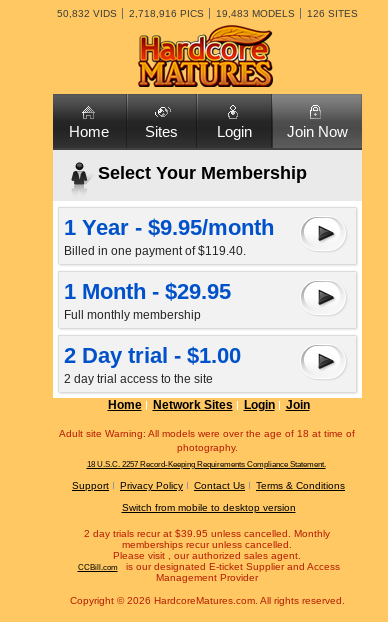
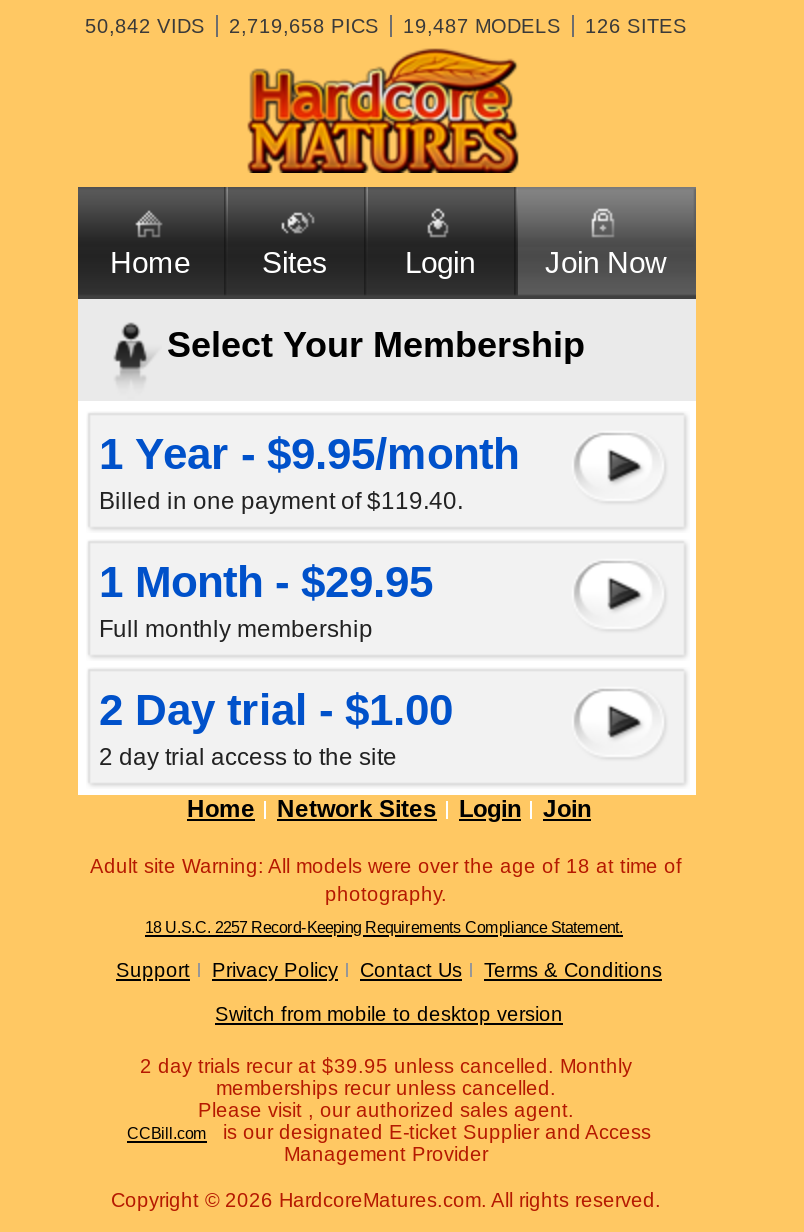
- 50,832 VIDS
+ 50,842 VIDS

- 2,718,916 PICS
+ 2,719,658 PICS

- 19,483 MODELS
+ 19,487 MODELS
